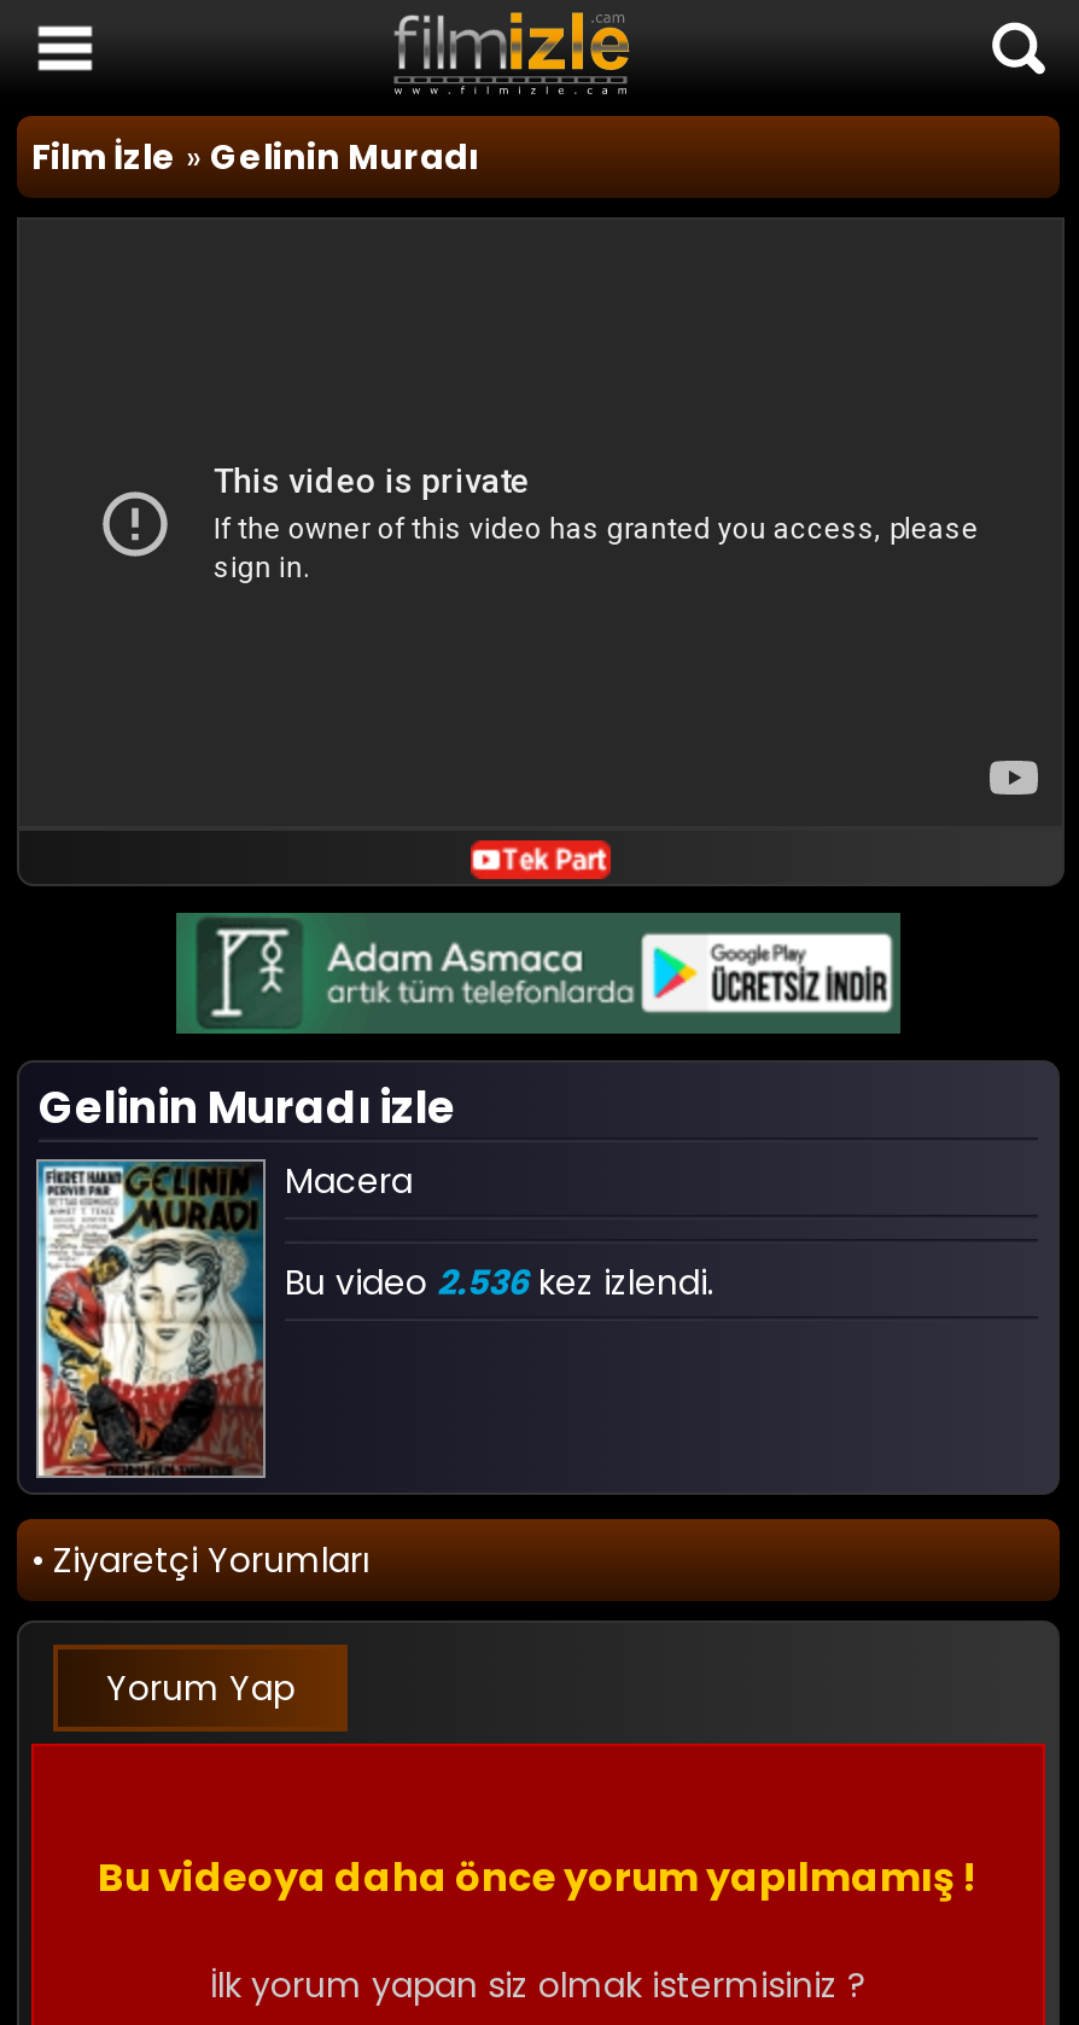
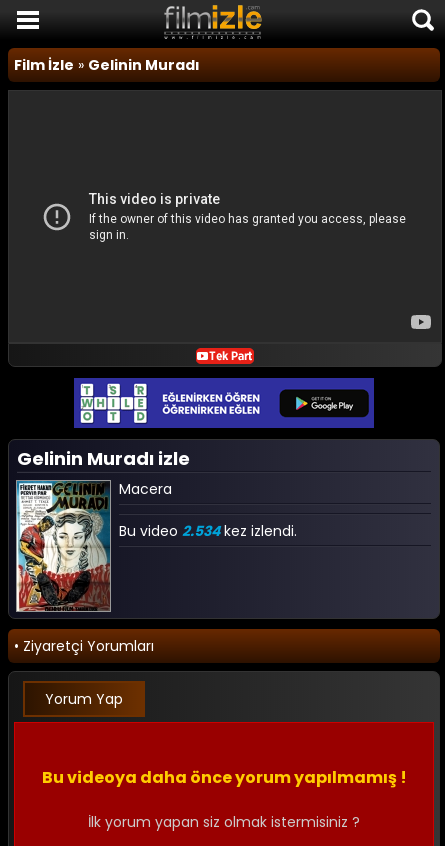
- [image]
+ [image]

- Bu video 2.536 kez izlendi.
+ Bu video 2.534 kez izlendi.
